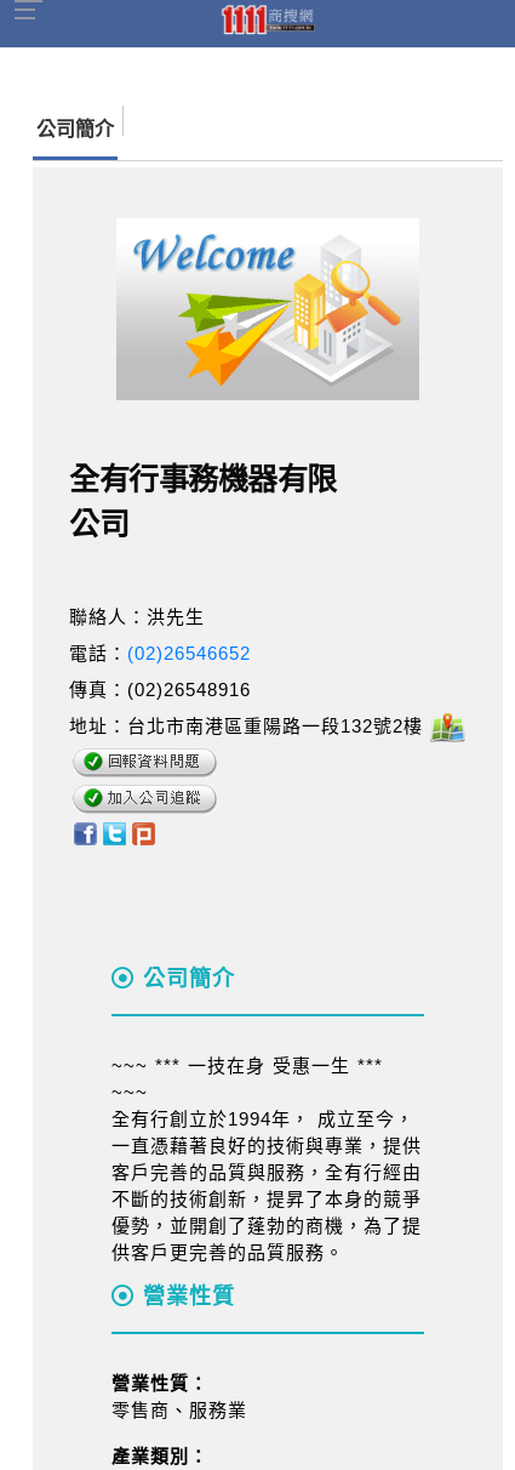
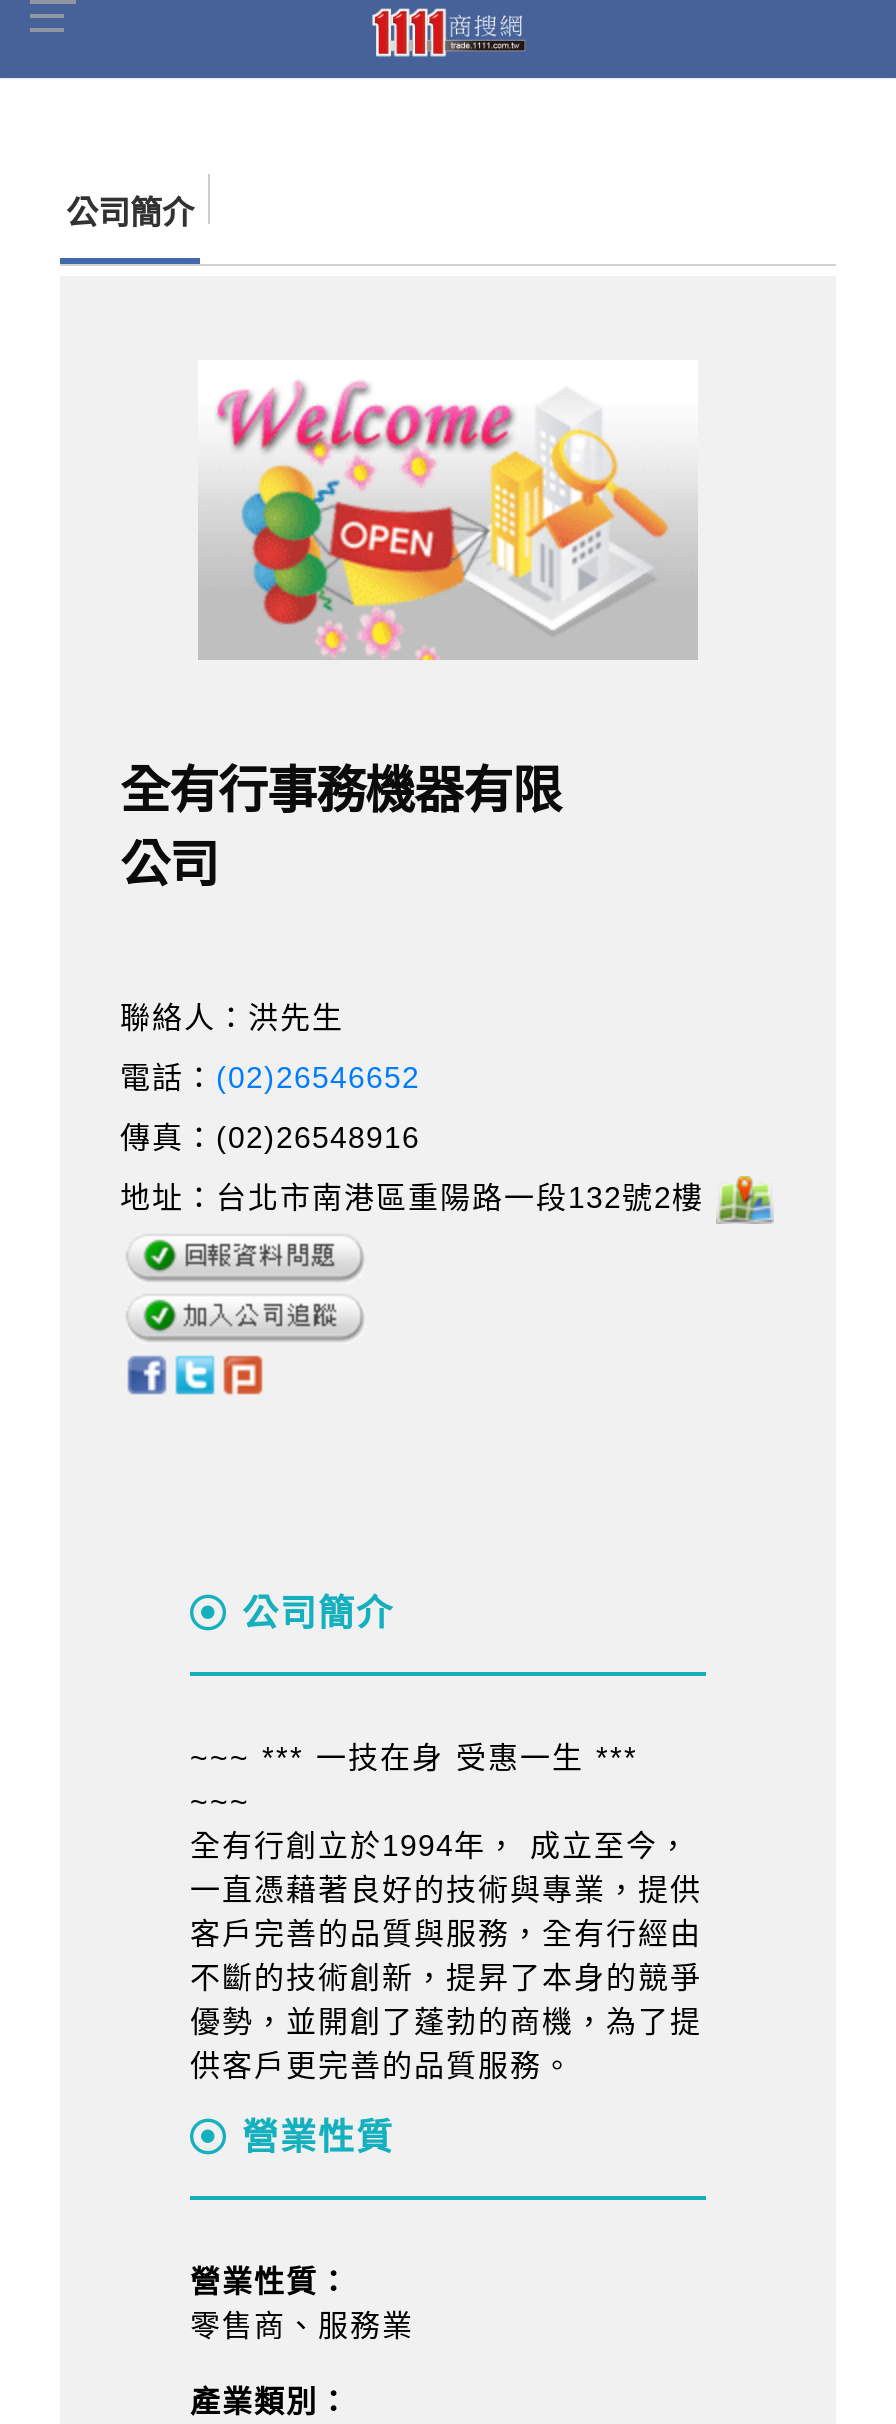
- [image]
+ [image]
